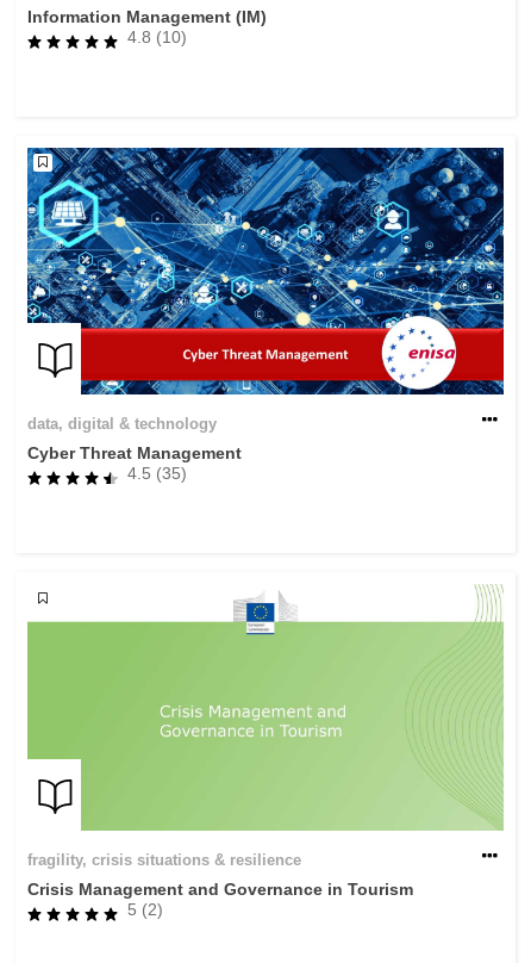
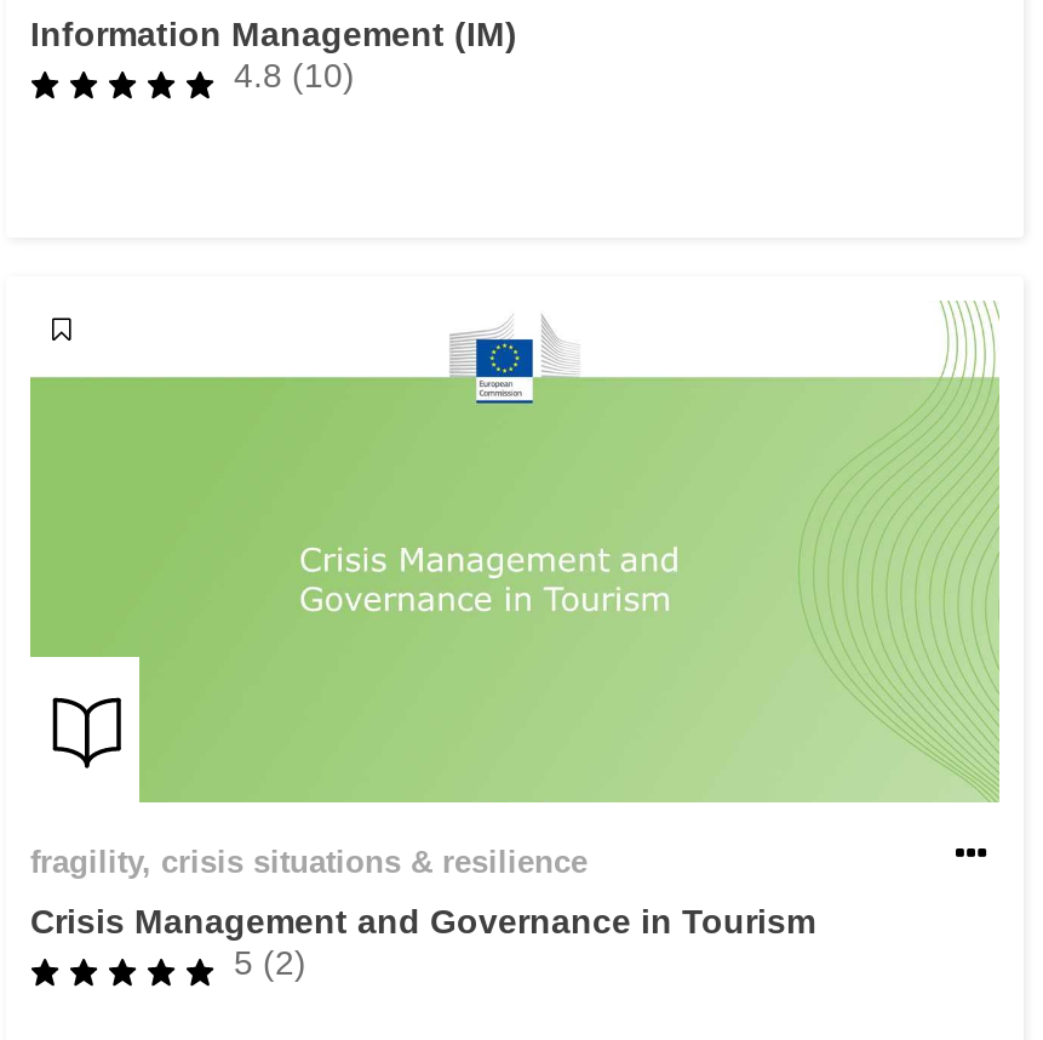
- [image]
- data, digital & technology
- Cyber Threat Management
- 4.5 (35)
